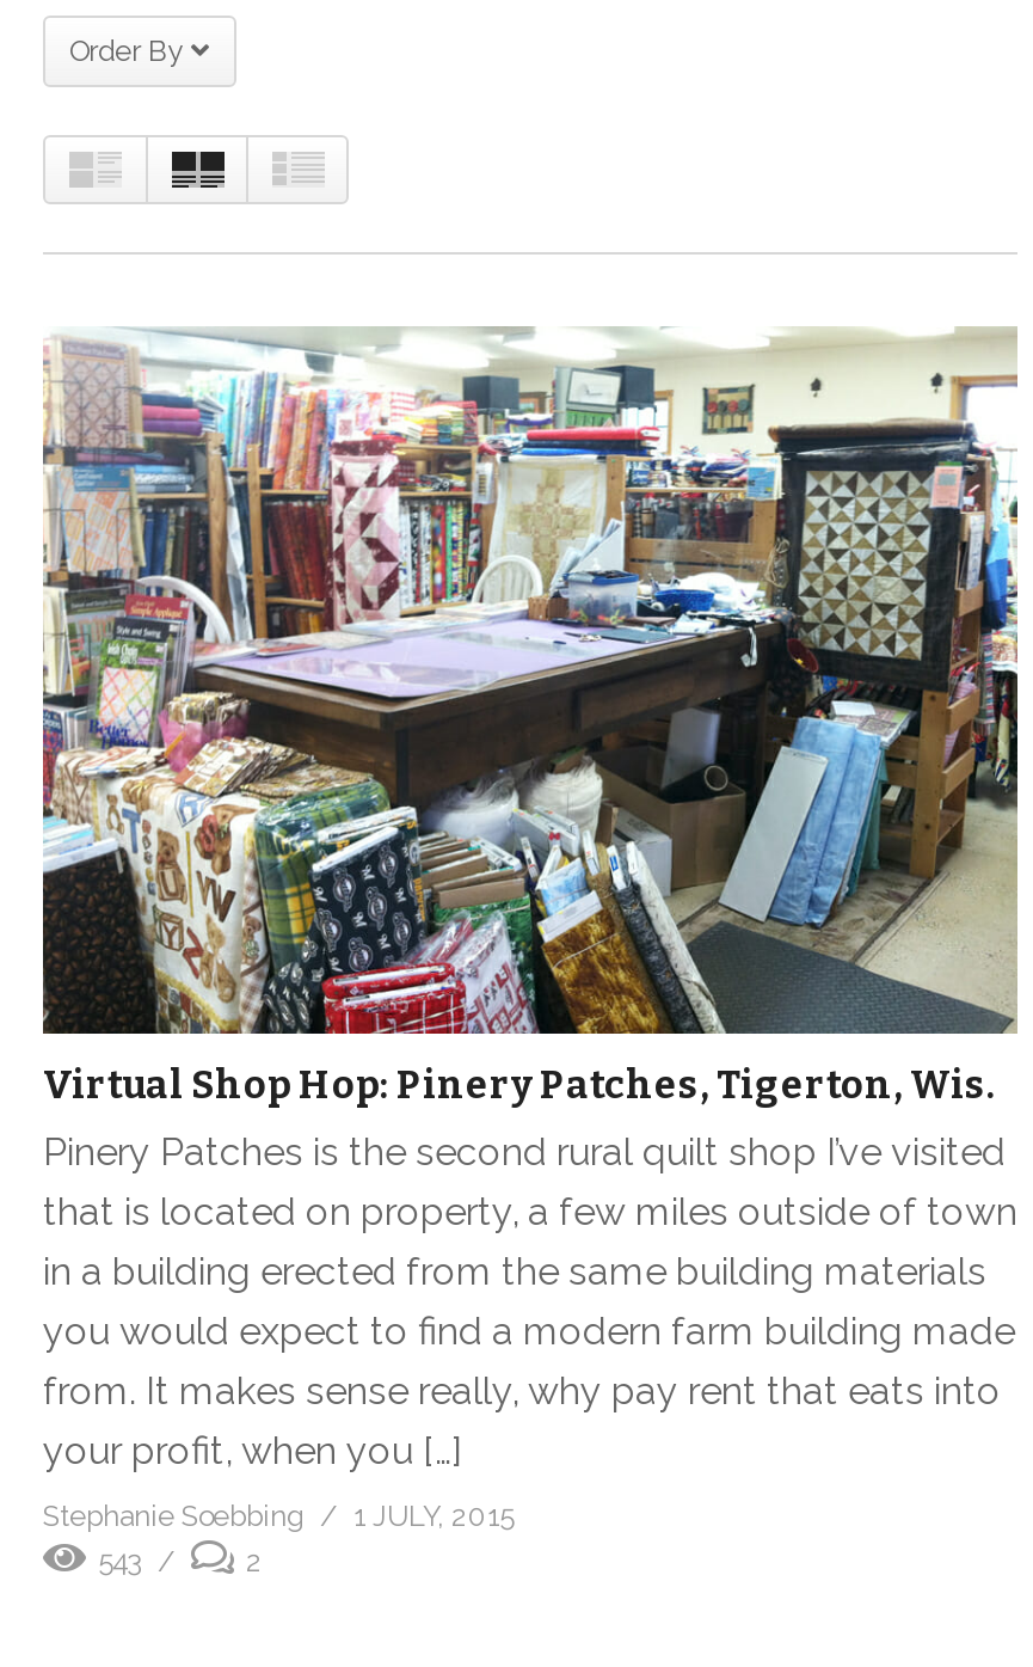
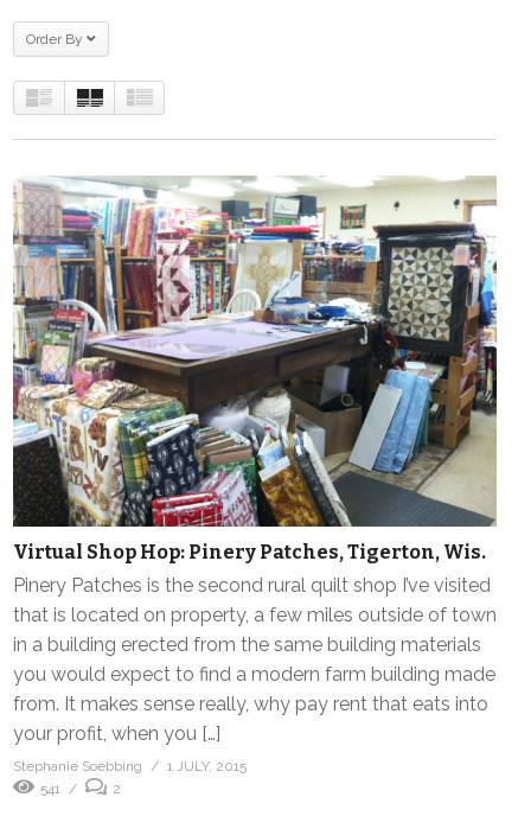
- 543
+ 541
